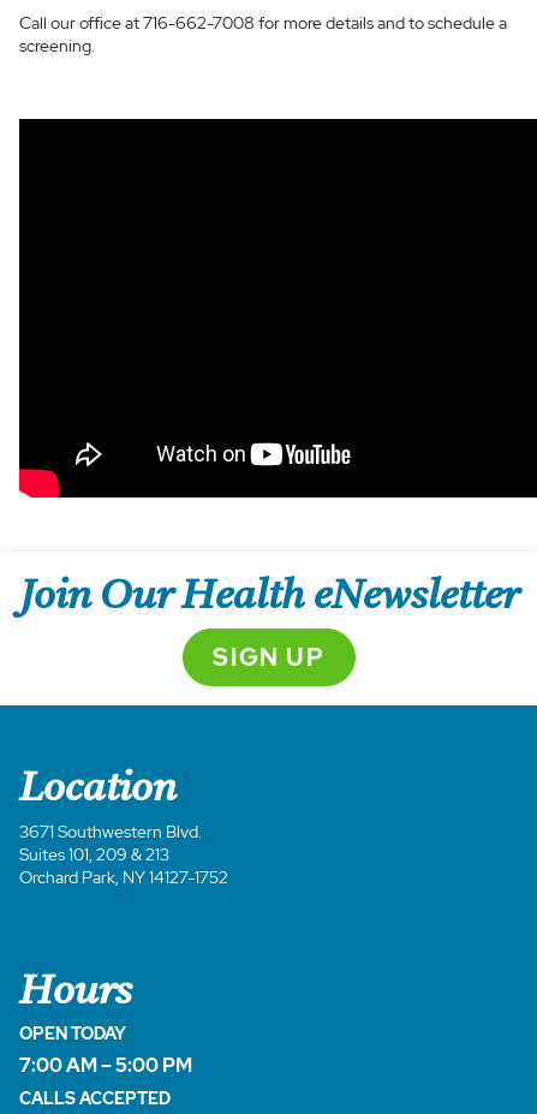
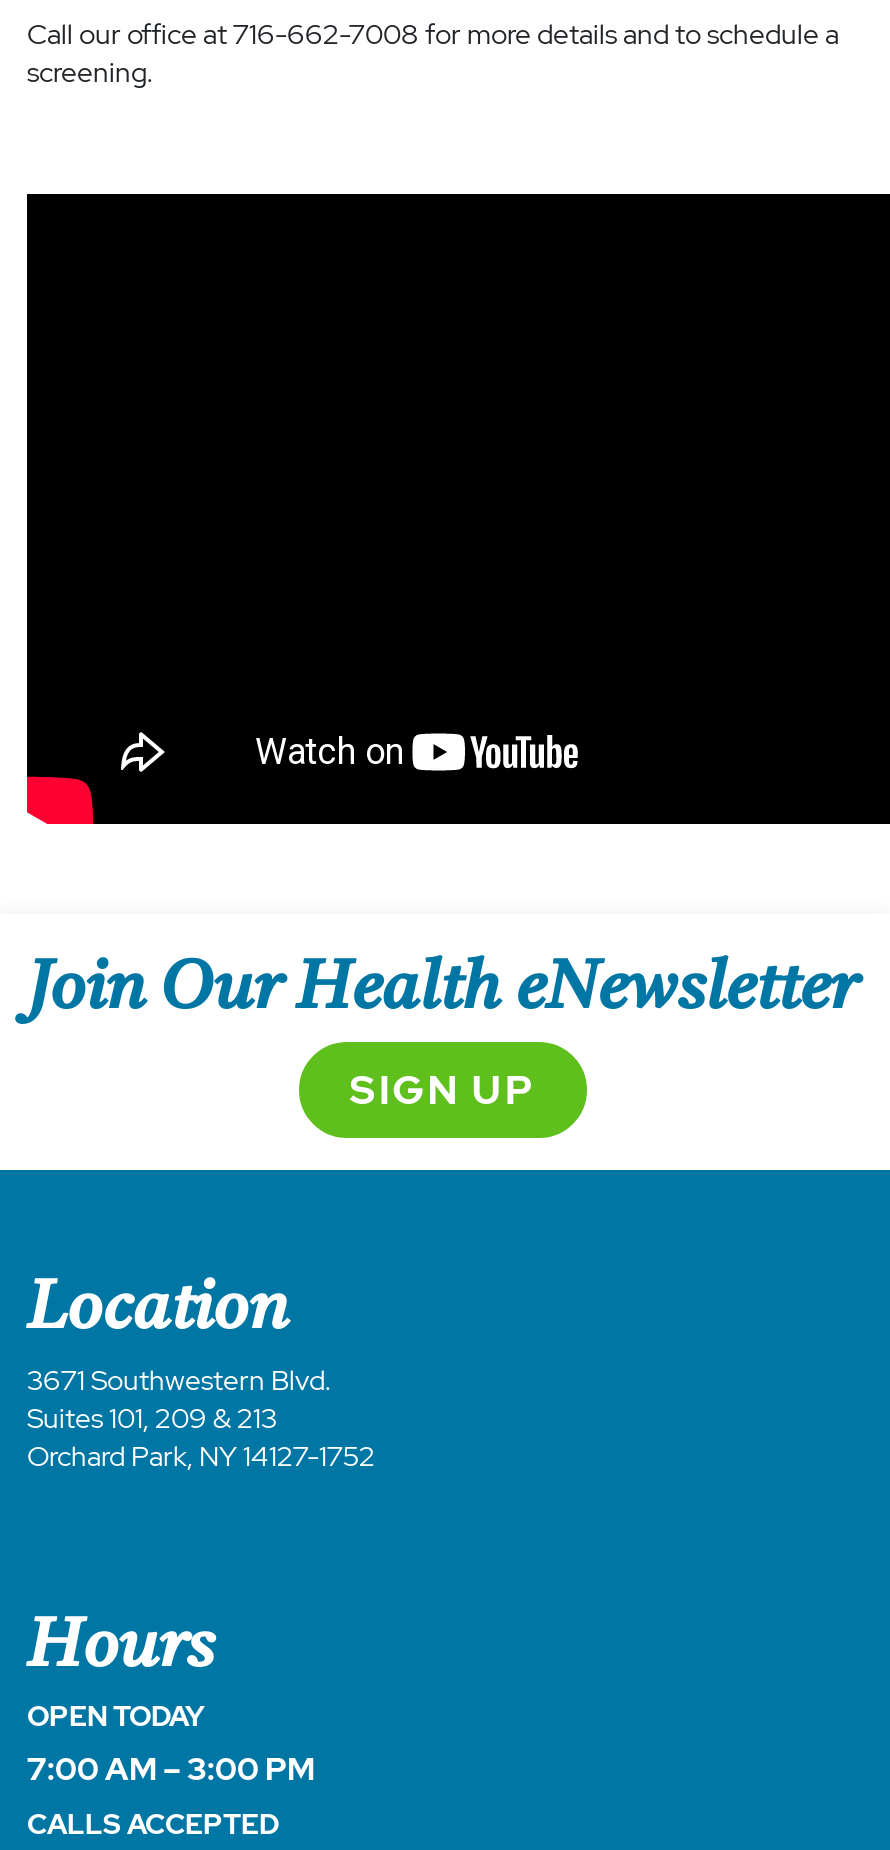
- 7:00 AM – 5:00 PM
+ 7:00 AM – 3:00 PM
